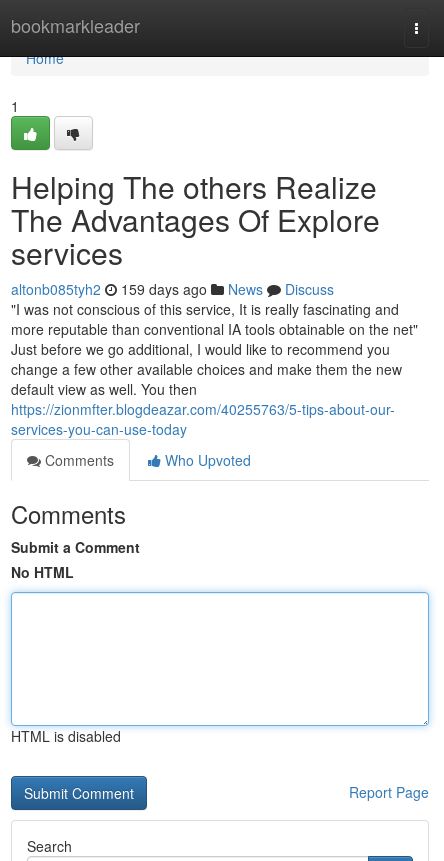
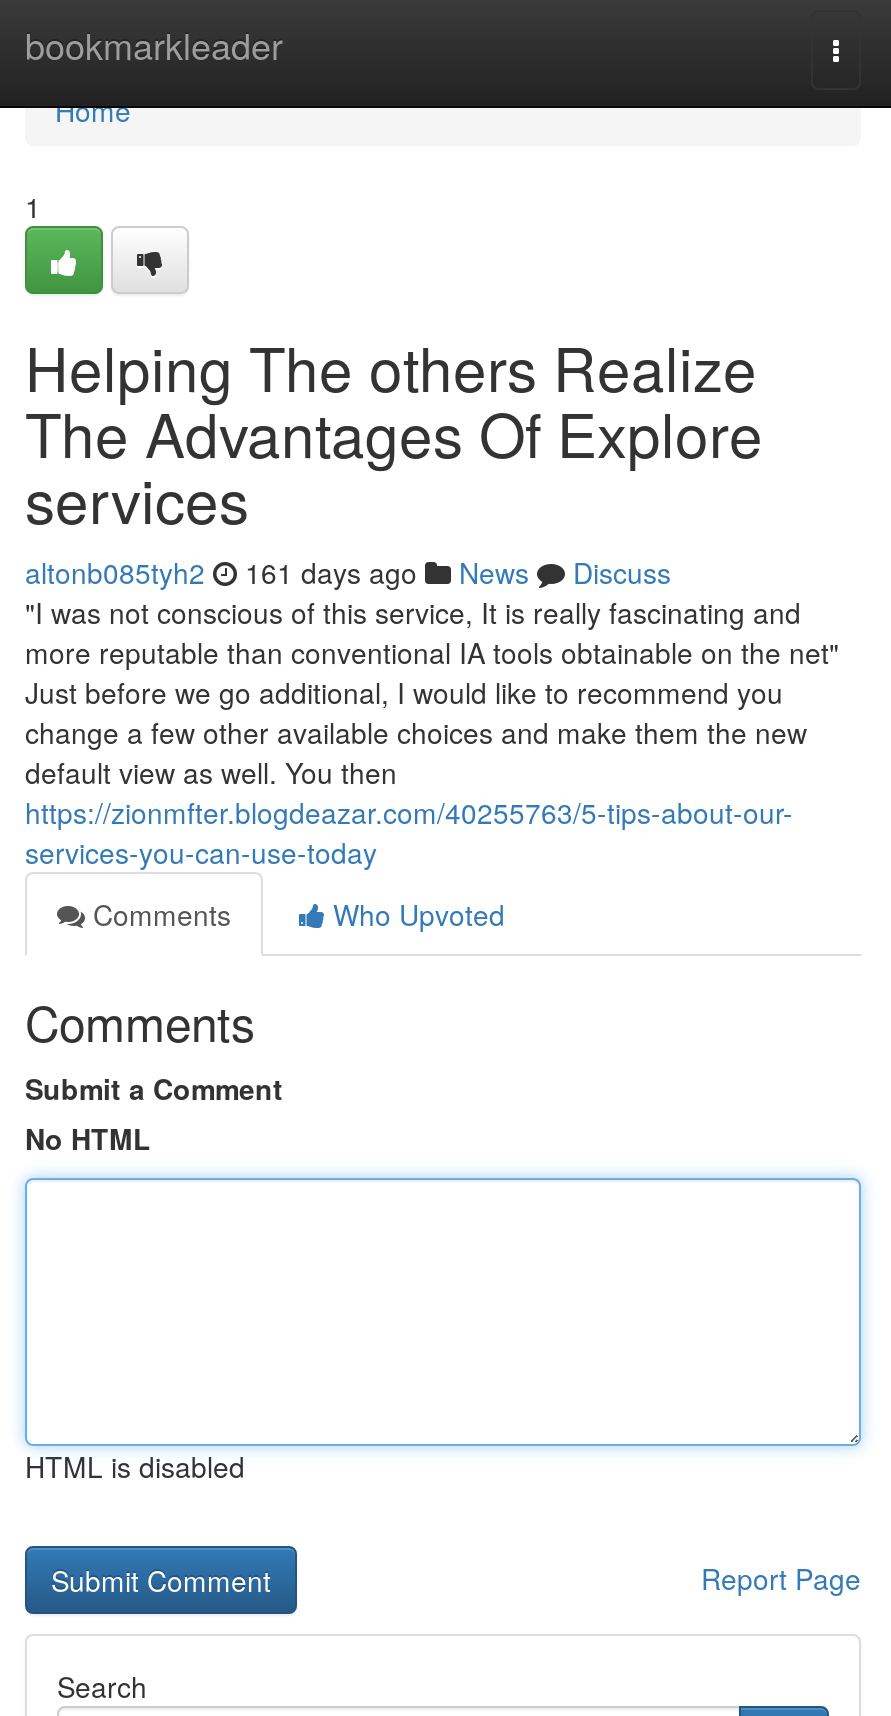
- altonb085tyh2 159 days ago News Discuss
+ altonb085tyh2 161 days ago News Discuss
